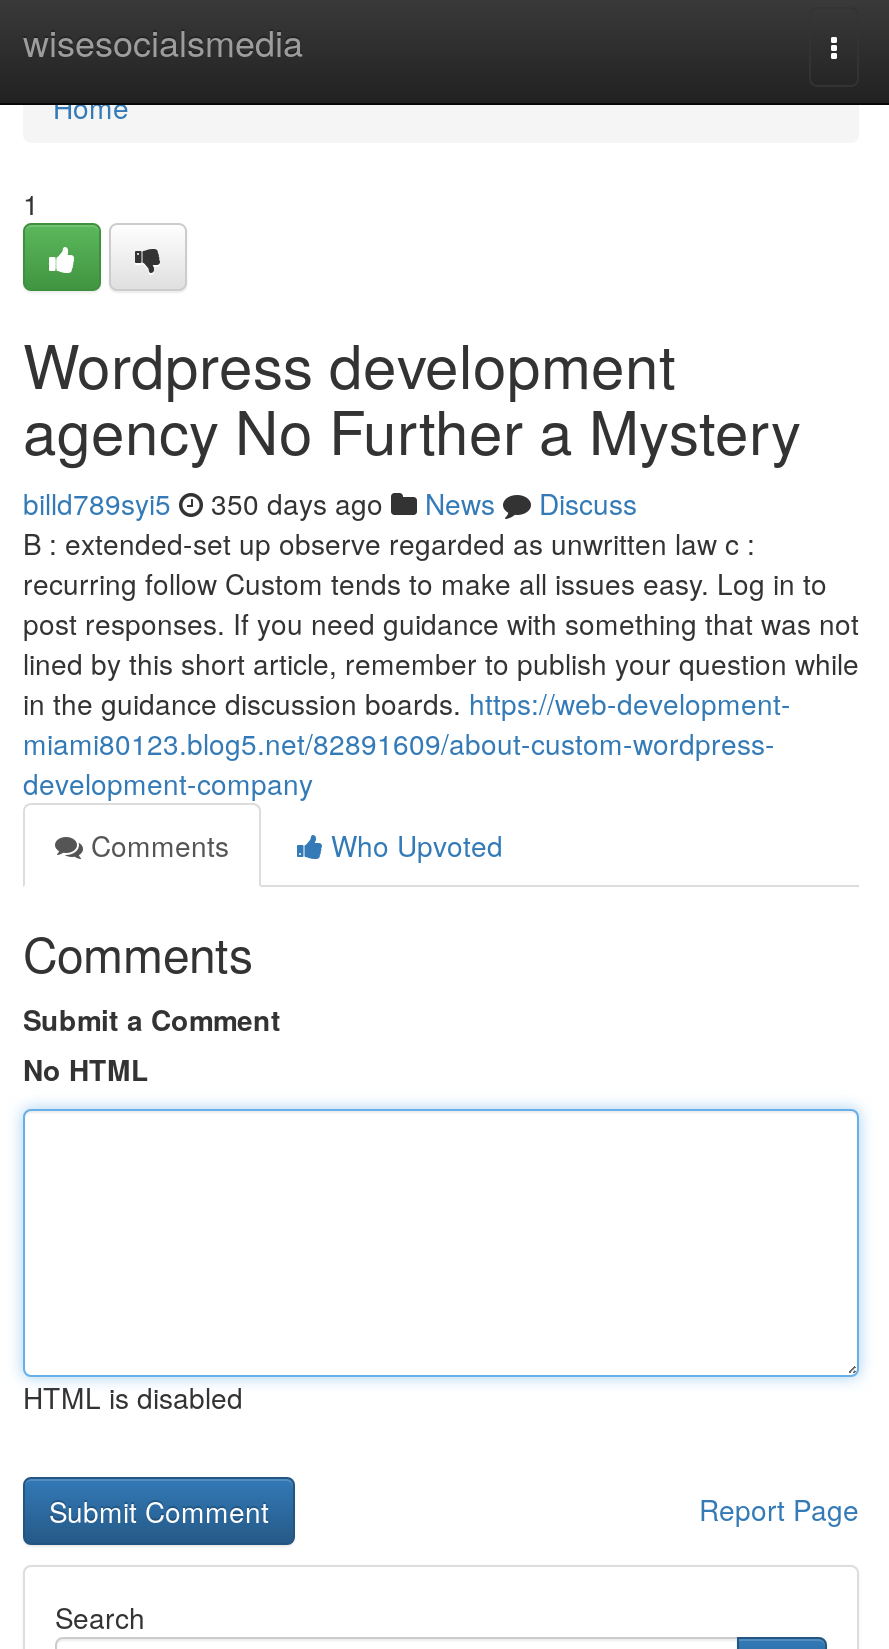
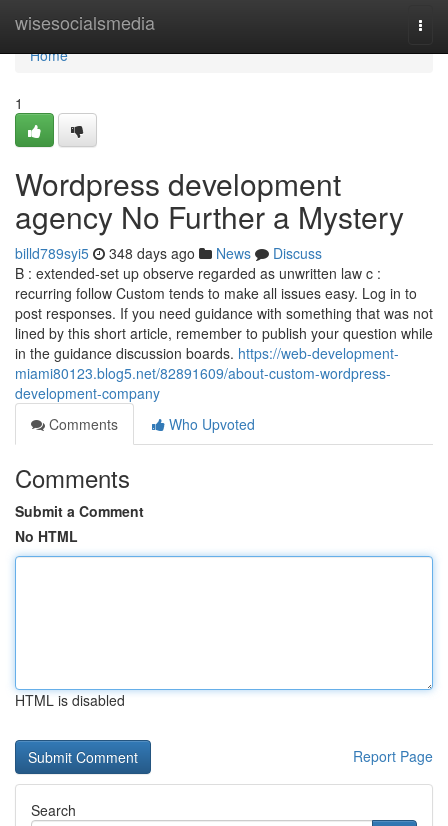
- billd789syi5 350 days ago News Discuss
+ billd789syi5 348 days ago News Discuss
